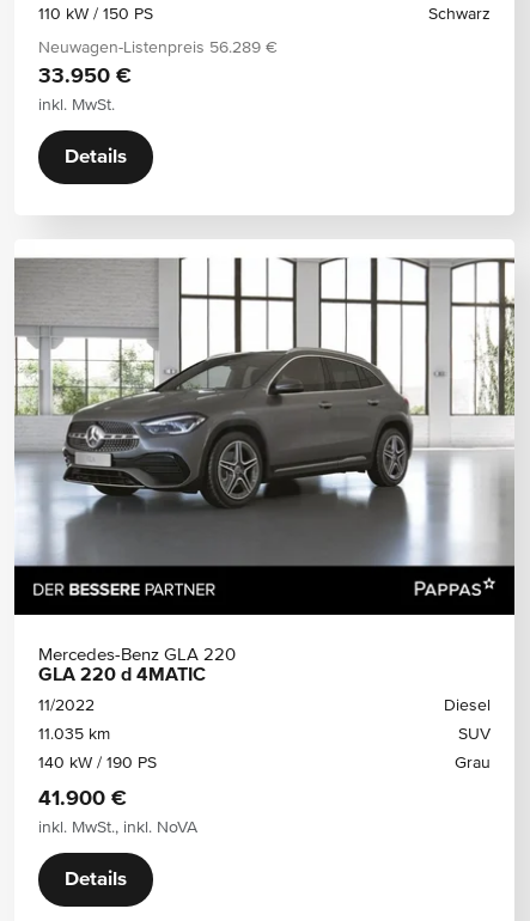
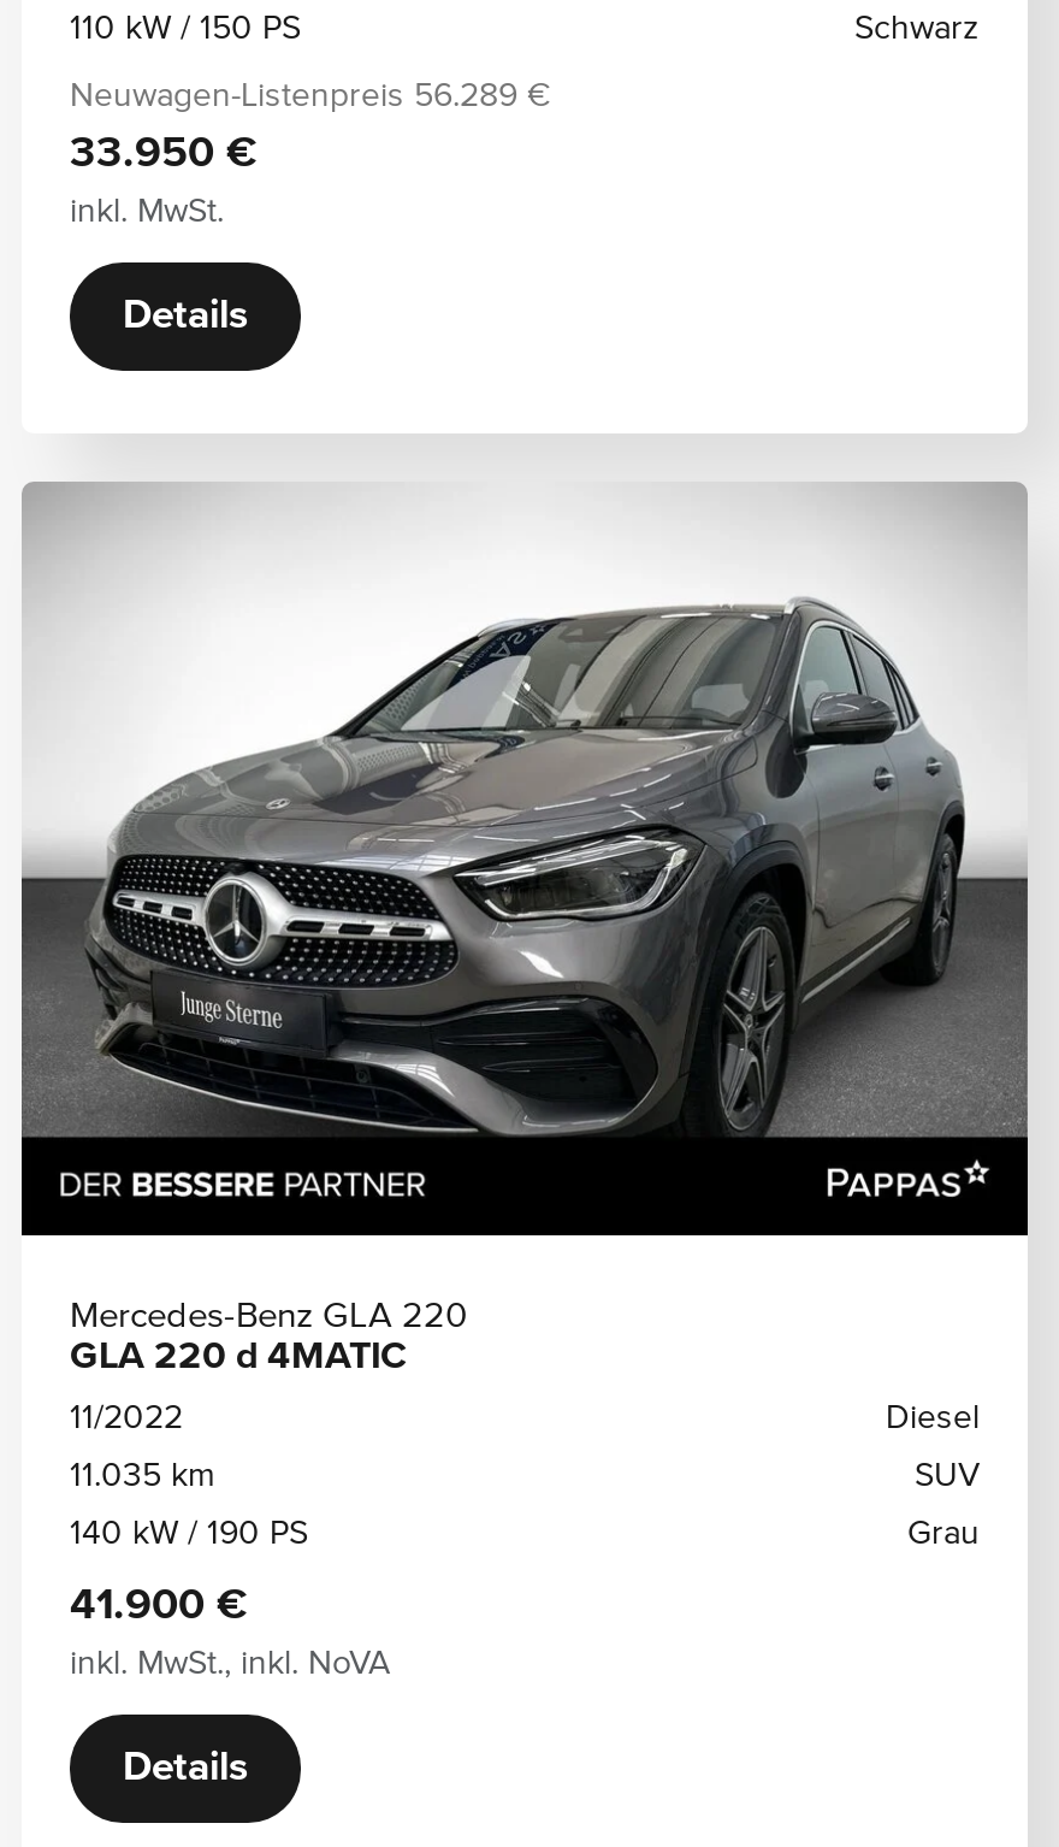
- [image]
+ [image]
